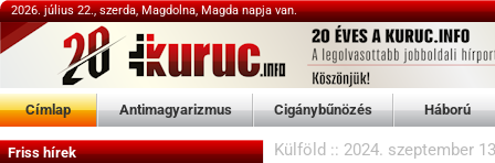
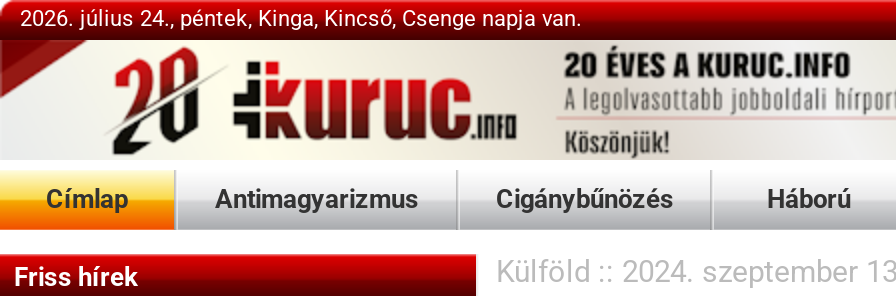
- 2026. július 22., szerda, Magdolna, Magda napja van.
+ 2026. július 24., péntek, Kinga, Kincső, Csenge napja van.
